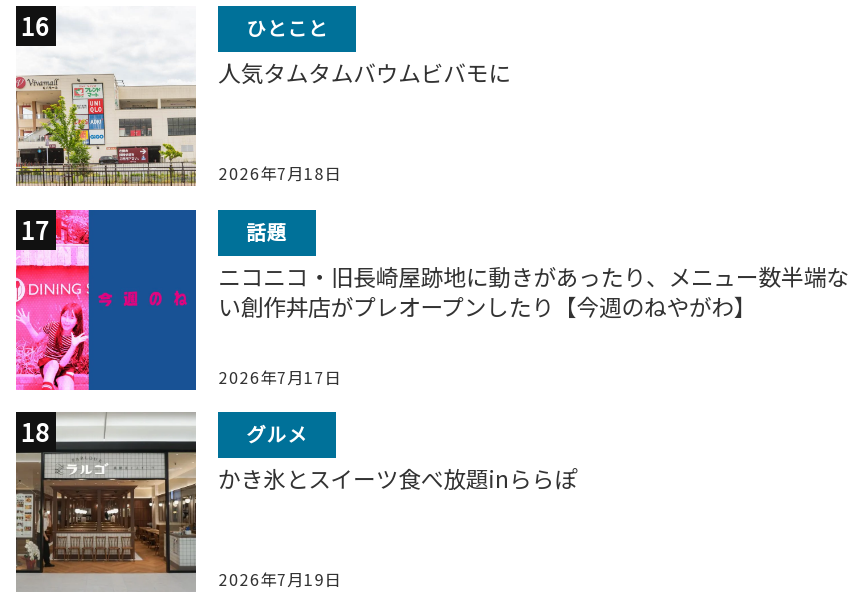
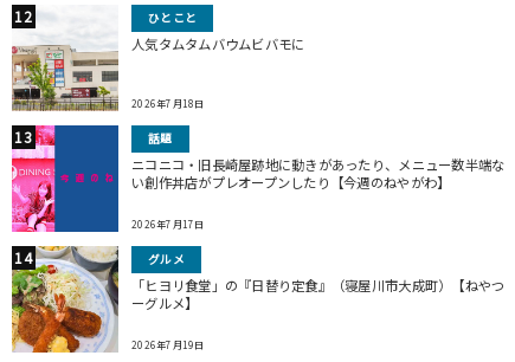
- [image]
- かき氷とスイーツ食べ放題inららぽ
+ [image]
+ 「ヒヨリ食堂」の『日替り定食』（寝屋川市大成町）【ねやつ
+ ーグルメ】
